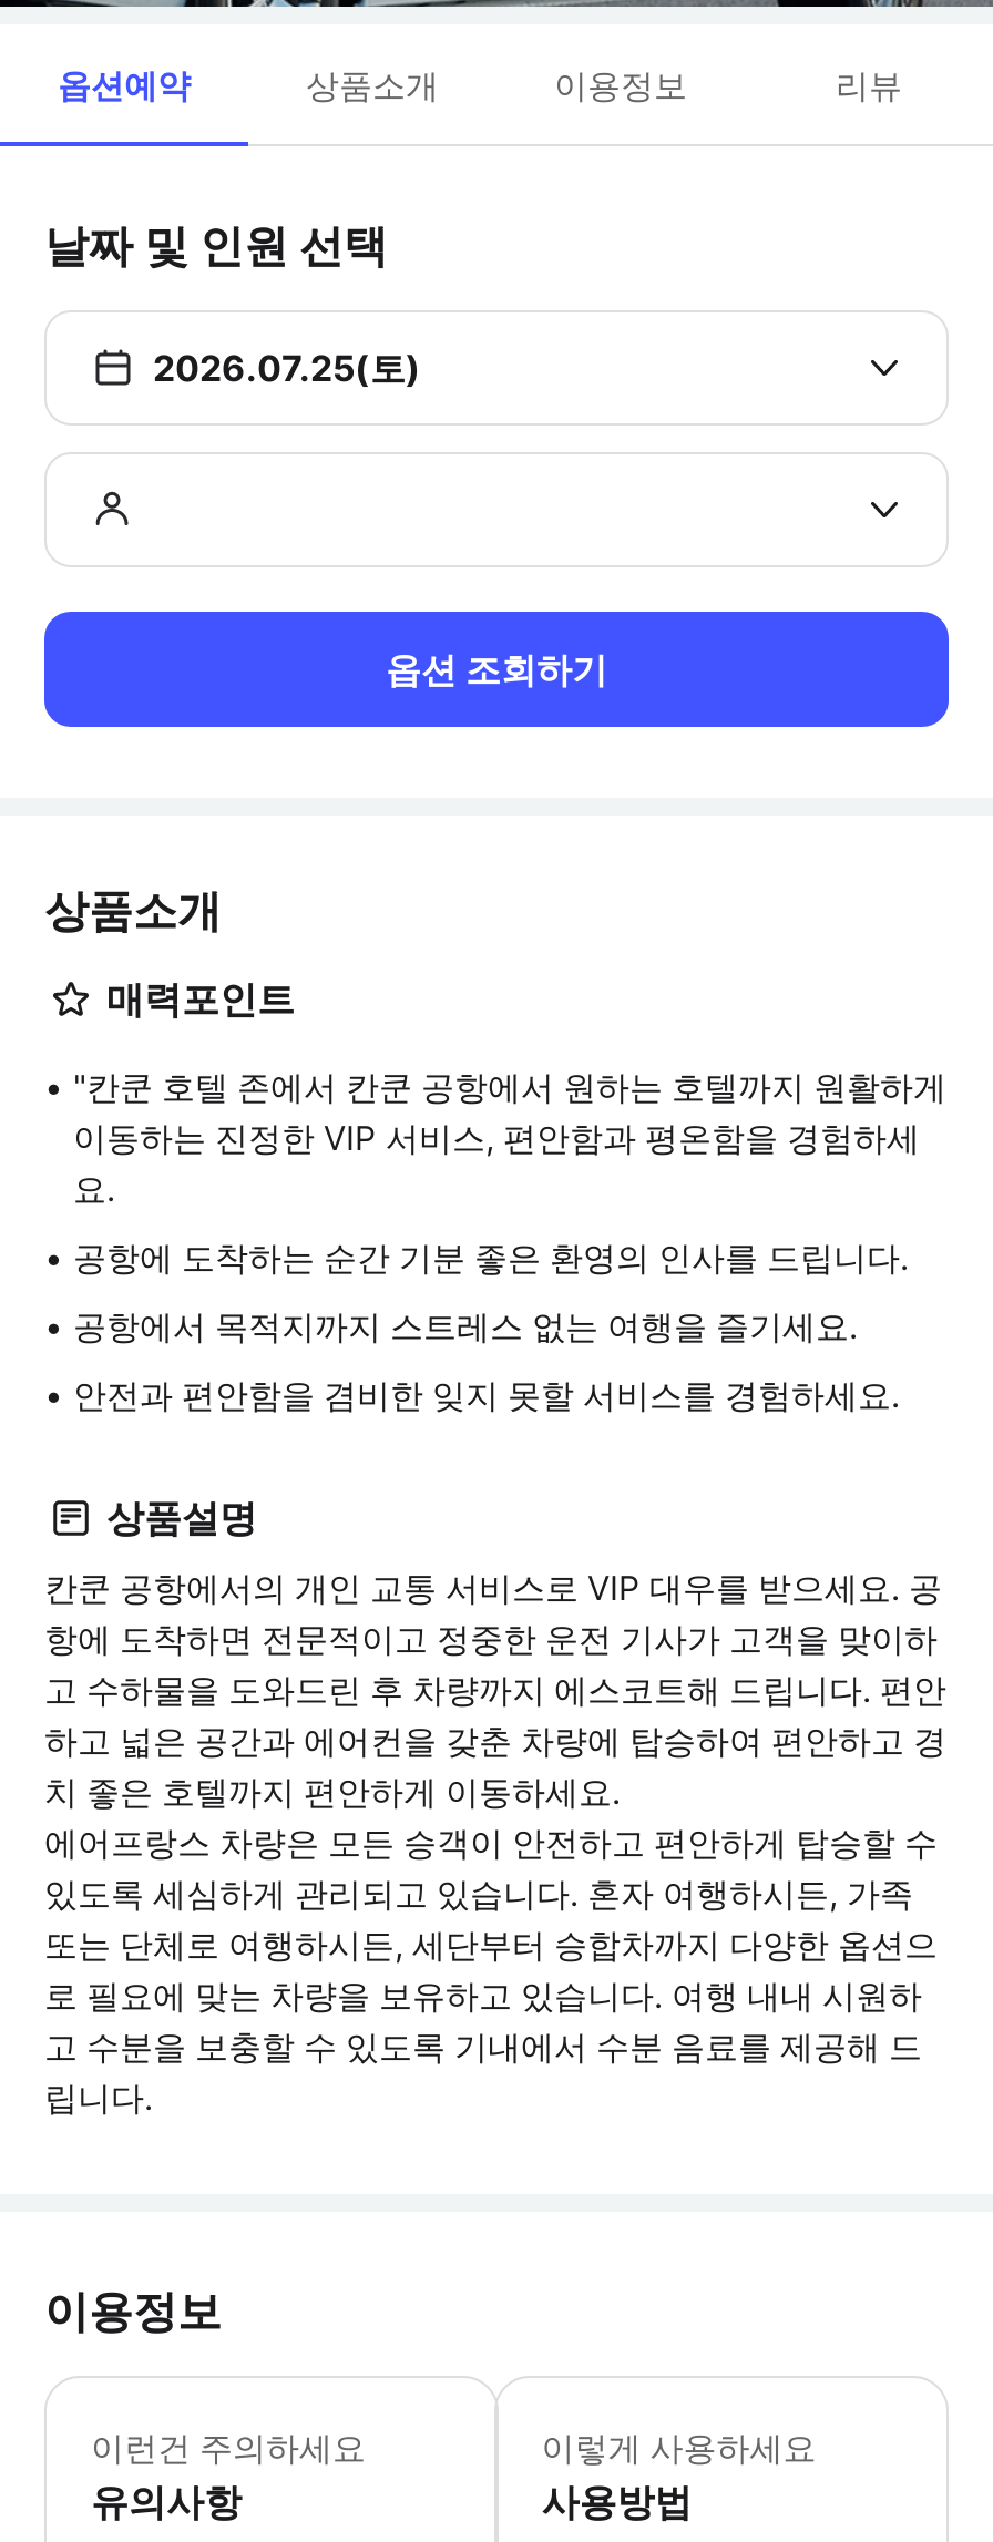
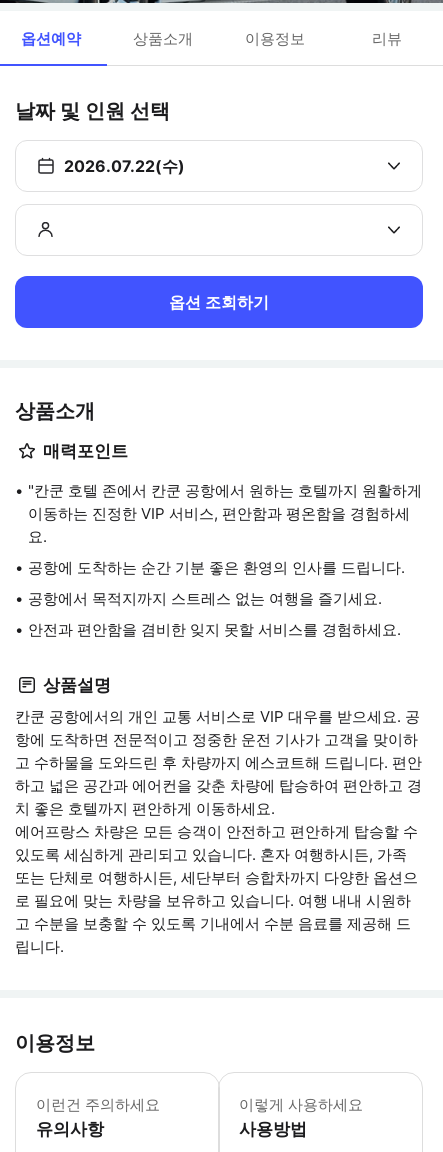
- 2026.07.25(토)
+ 2026.07.22(수)
